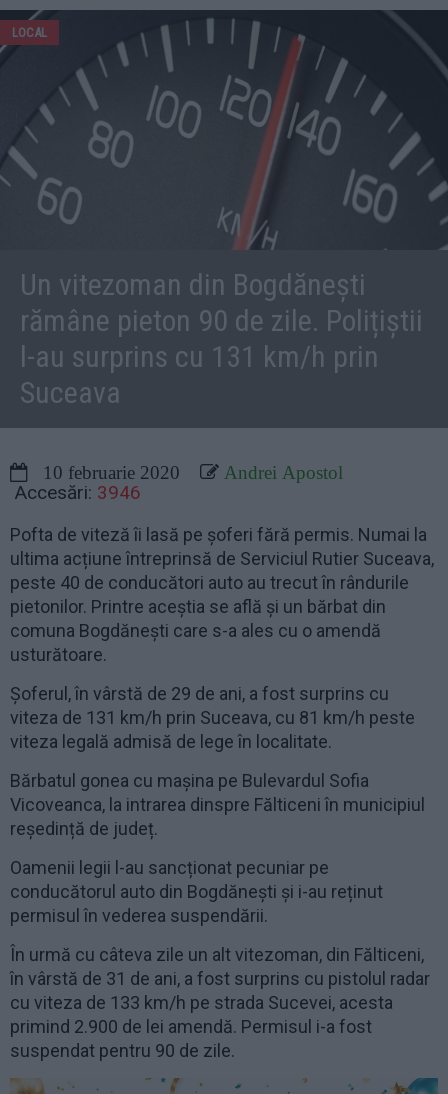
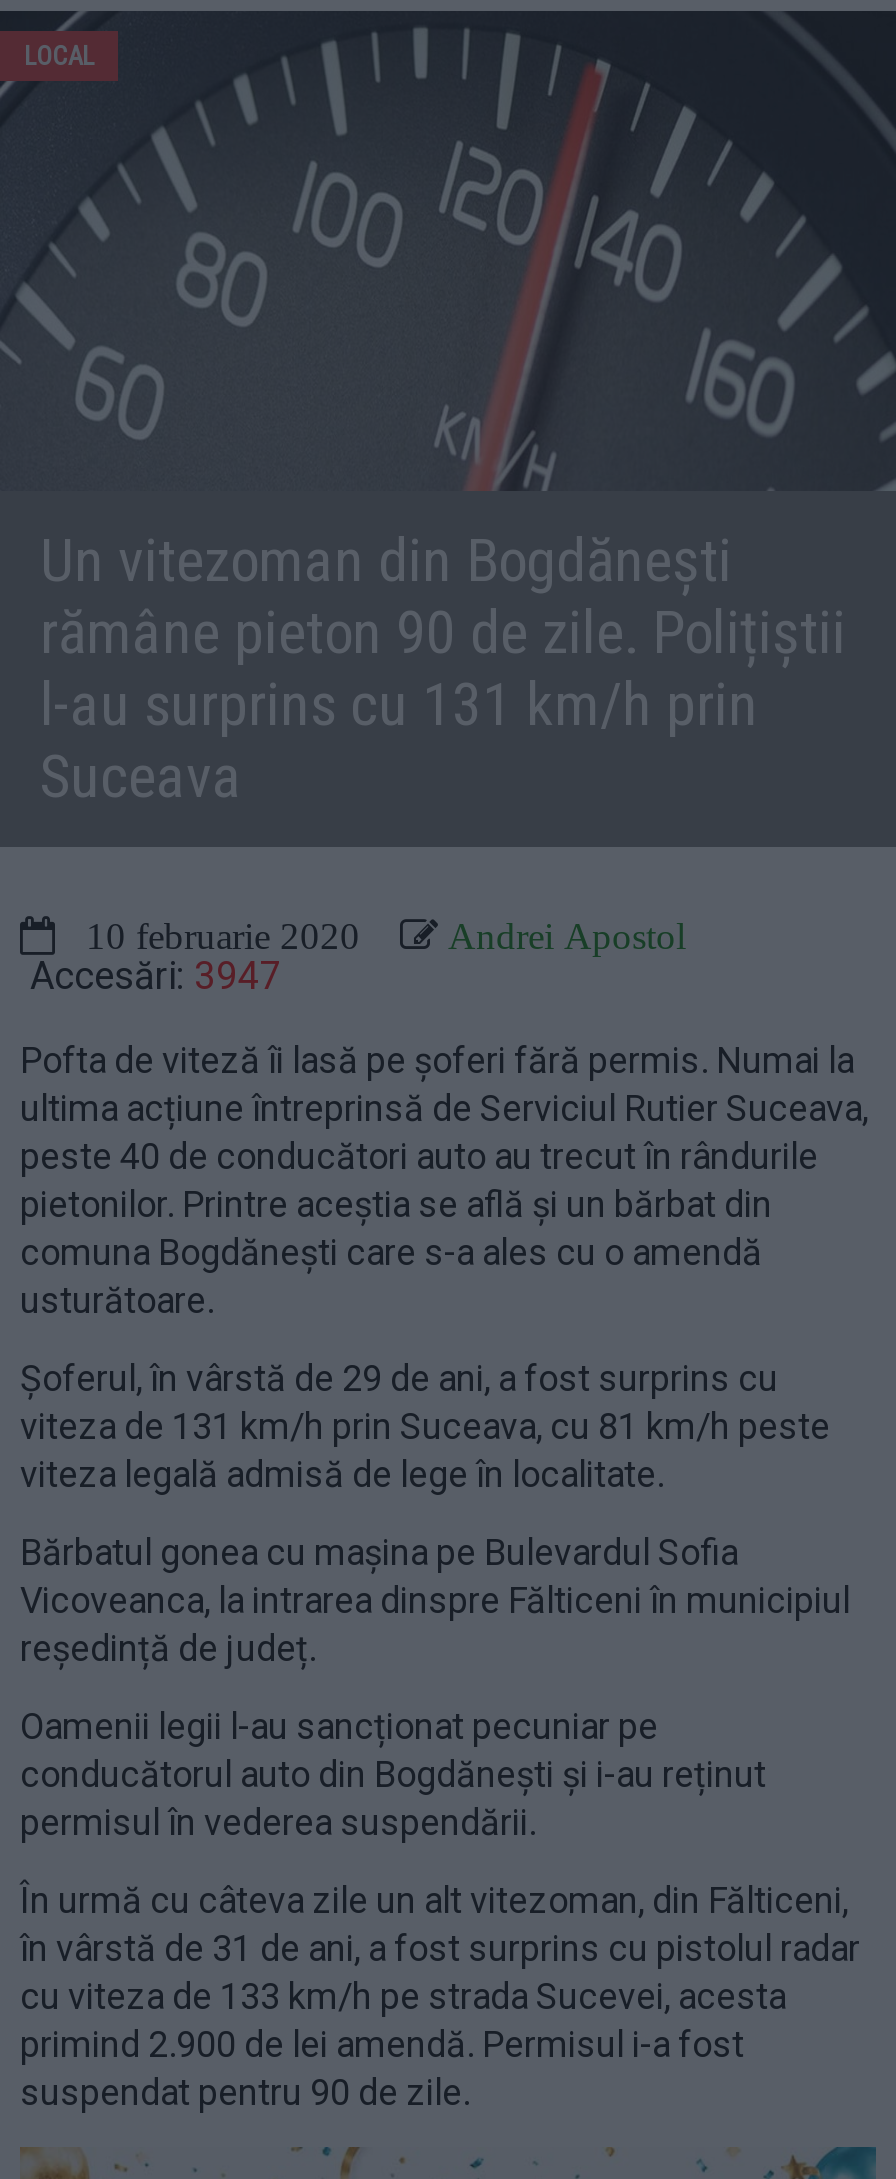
- Accesări: 3946
+ Accesări: 3947
